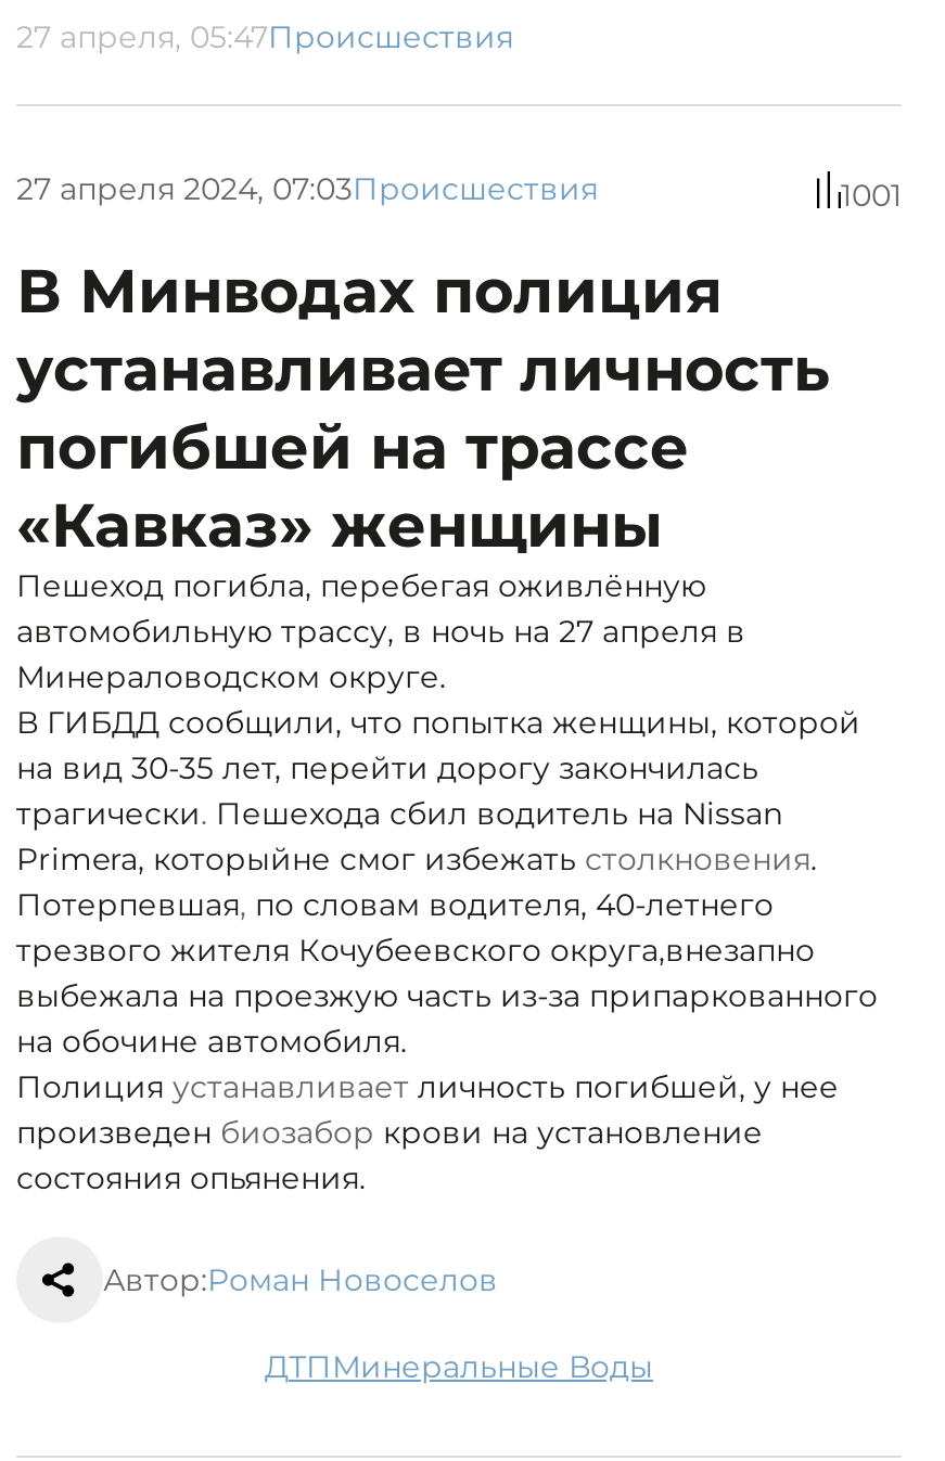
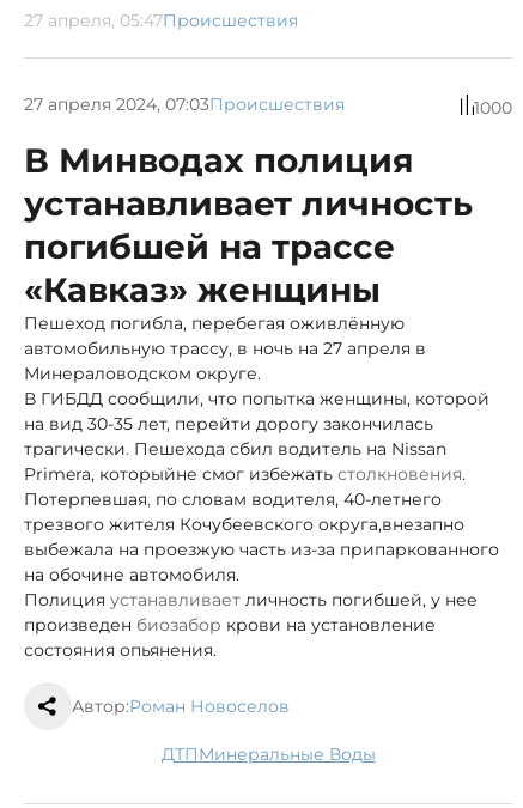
- 1001
+ 1000
